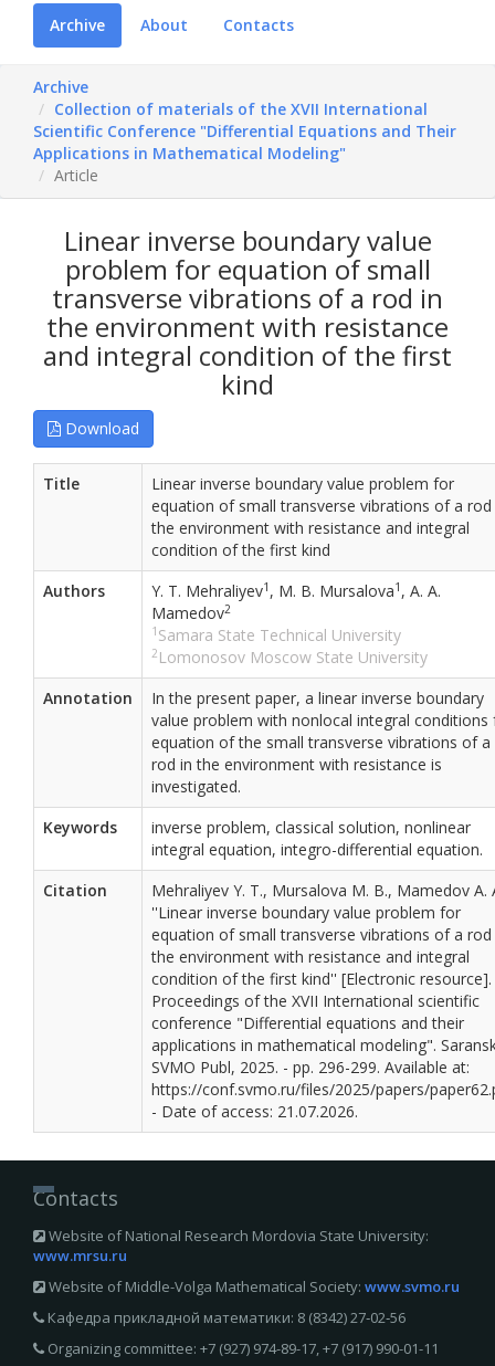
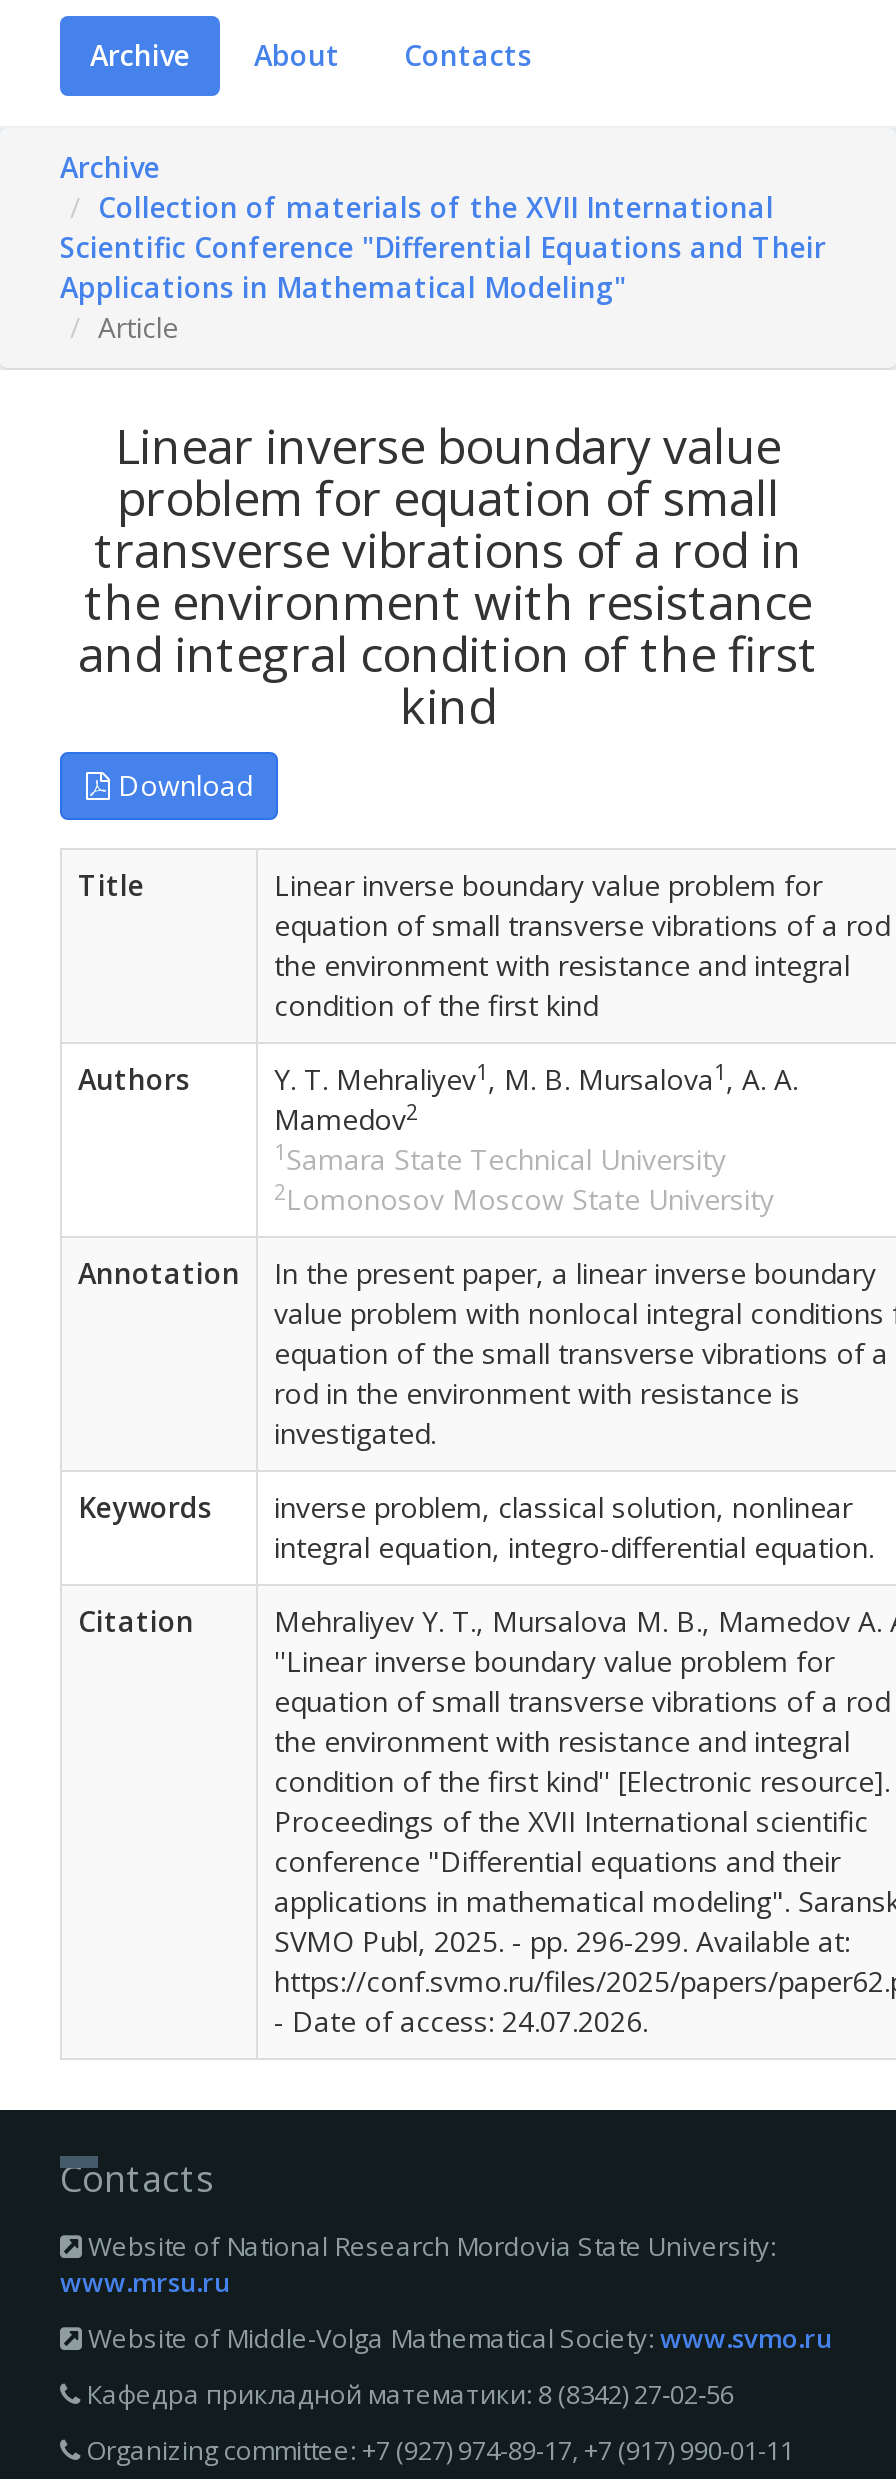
- - Date of access: 21.07.2026.
+ - Date of access: 24.07.2026.
